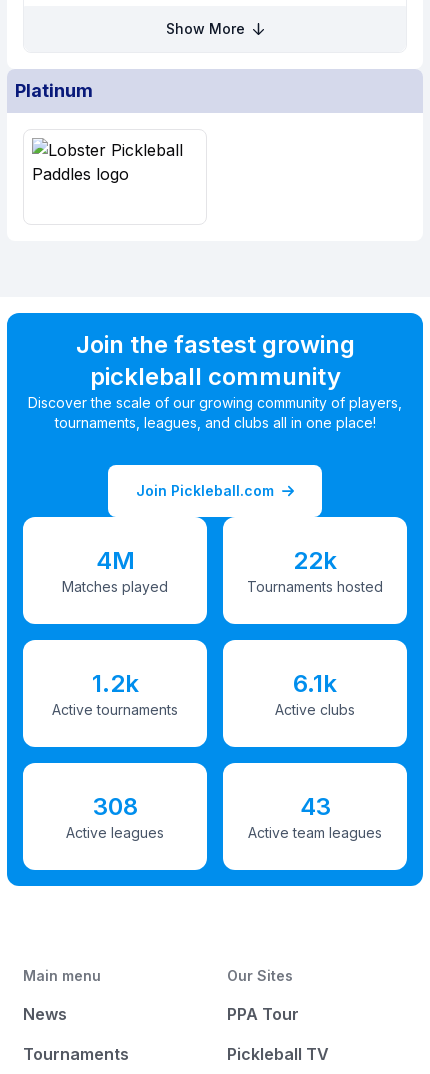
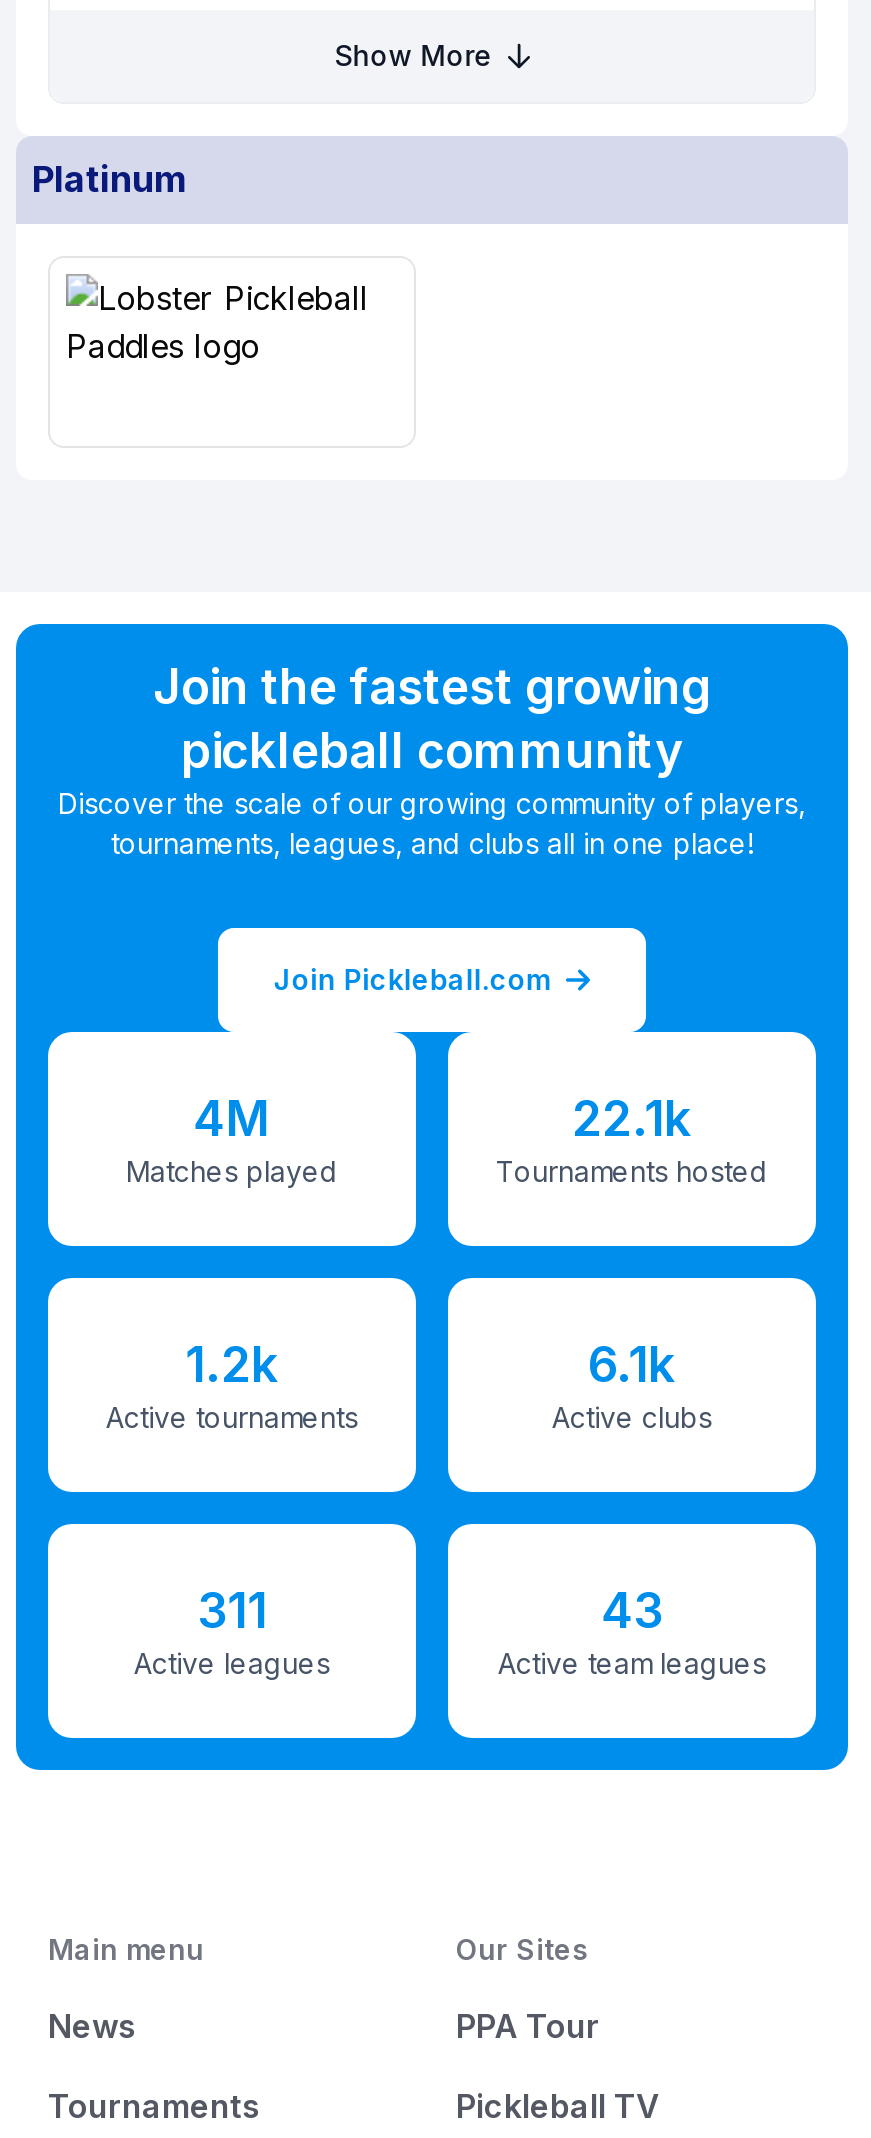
- 22k
+ 22.1k

- 308
+ 311
